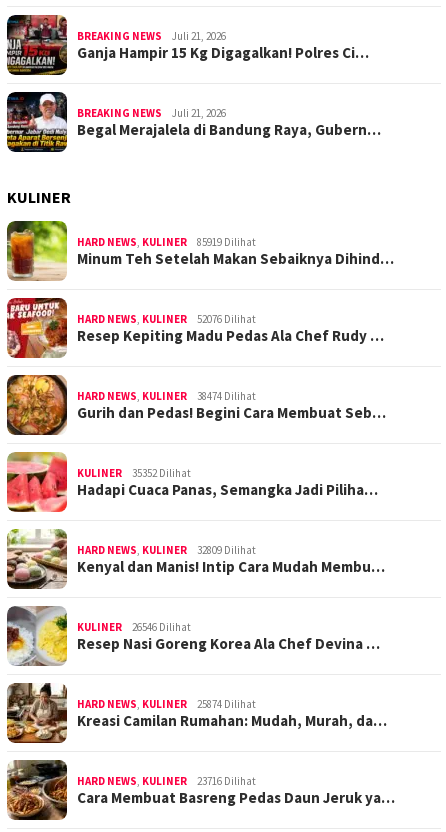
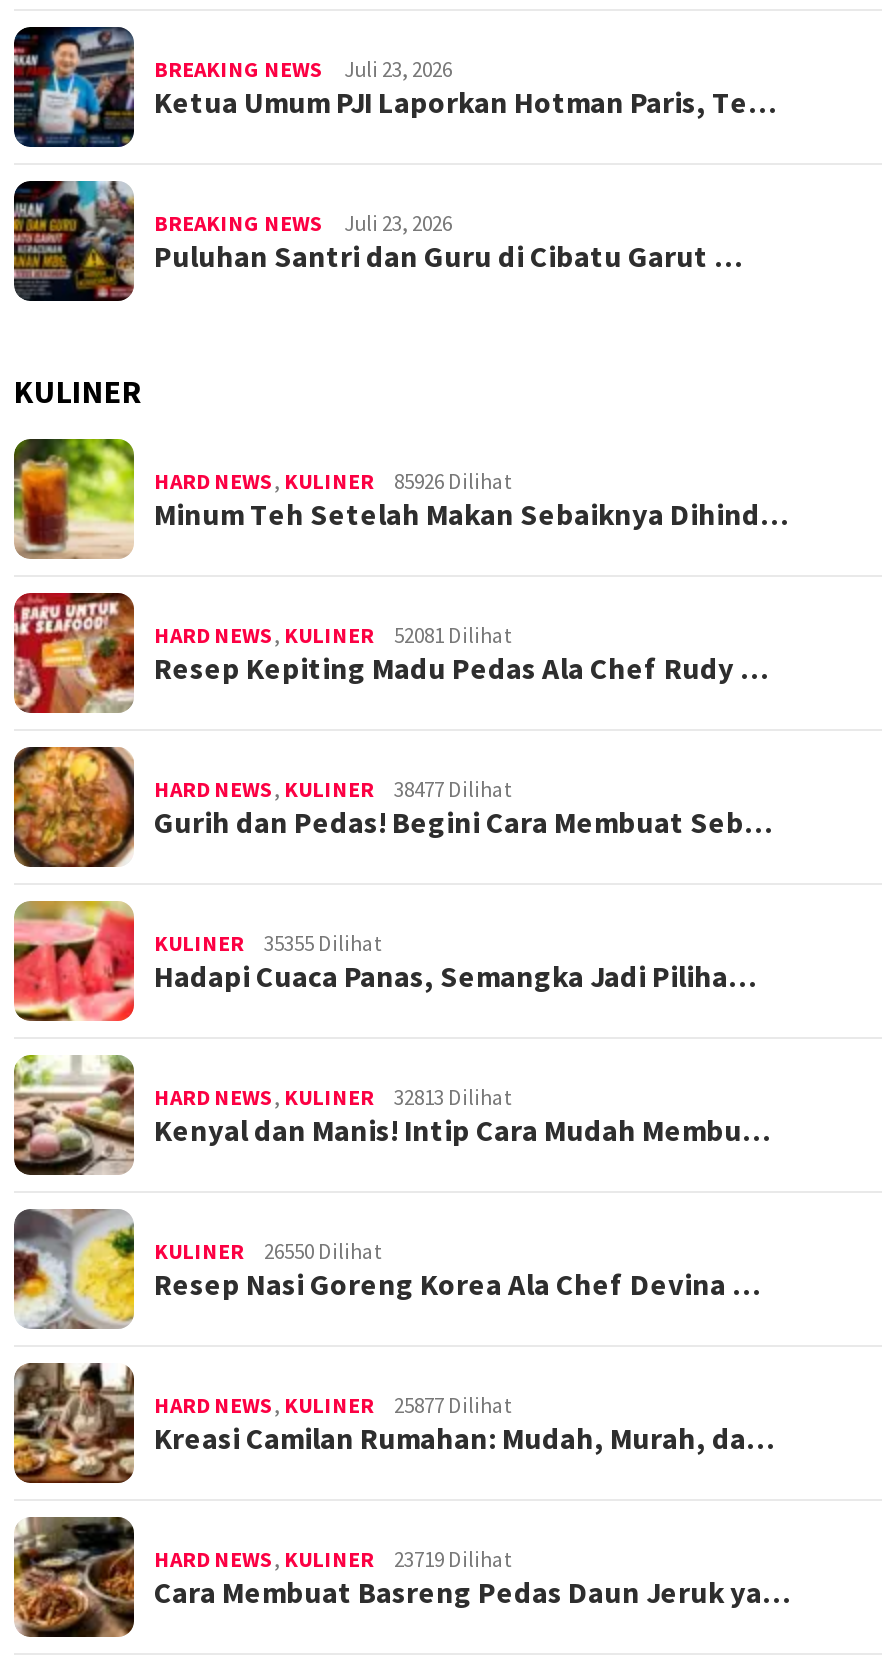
- [image]
- Juli 21, 2026
- Ganja Hampir 15 Kg Digagalkan! Polres Ci…
+ [image]
+ Juli 23, 2026
+ Ketua Umum PJI Laporkan Hotman Paris, Te…

- [image]
- Juli 21, 2026
- Begal Merajalela di Bandung Raya, Gubern…
+ [image]
+ Juli 23, 2026
+ Puluhan Santri dan Guru di Cibatu Garut …

- HARD NEWS, KULINER 85919 Dilihat
+ HARD NEWS, KULINER 85926 Dilihat

- HARD NEWS, KULINER 52076 Dilihat
+ HARD NEWS, KULINER 52081 Dilihat

- HARD NEWS, KULINER 38474 Dilihat
+ HARD NEWS, KULINER 38477 Dilihat

- KULINER 35352 Dilihat
+ KULINER 35355 Dilihat

- HARD NEWS, KULINER 32809 Dilihat
+ HARD NEWS, KULINER 32813 Dilihat

- KULINER 26546 Dilihat
+ KULINER 26550 Dilihat

- HARD NEWS, KULINER 25874 Dilihat
+ HARD NEWS, KULINER 25877 Dilihat

- HARD NEWS, KULINER 23716 Dilihat
+ HARD NEWS, KULINER 23719 Dilihat
